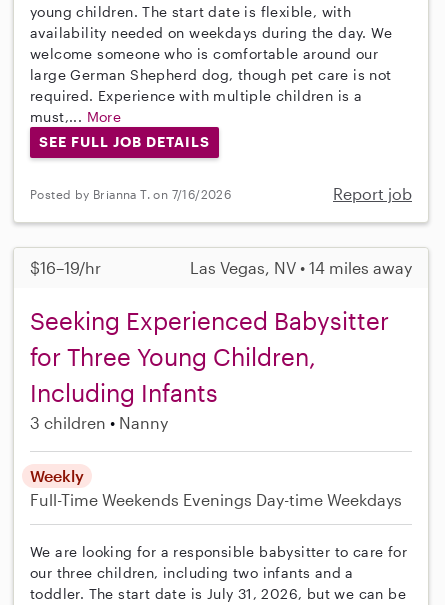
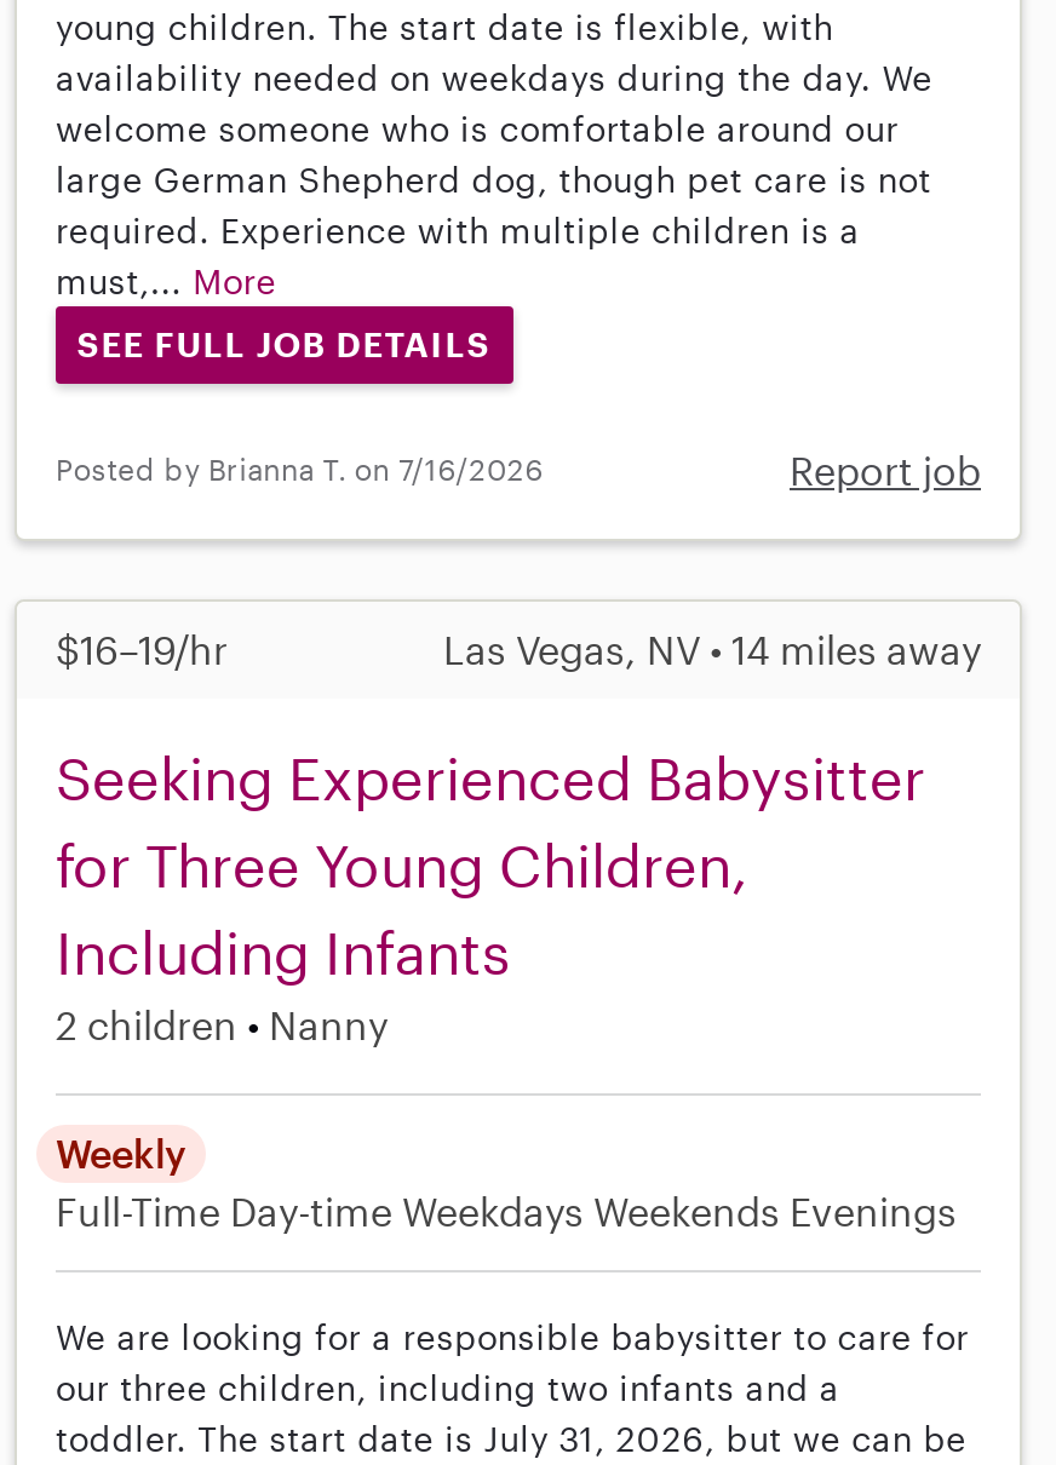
- 3 children Nanny
+ 2 children Nanny

- Full-Time Weekends Evenings Day-time Weekdays
+ Full-Time Day-time Weekdays Weekends Evenings
